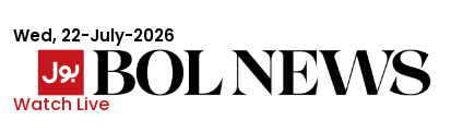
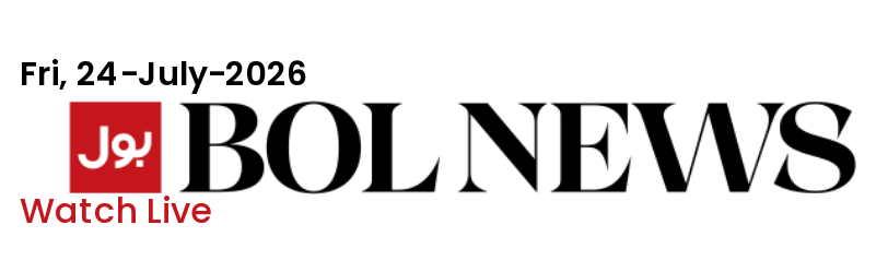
- Wed, 22-July-2026
+ Fri, 24-July-2026
